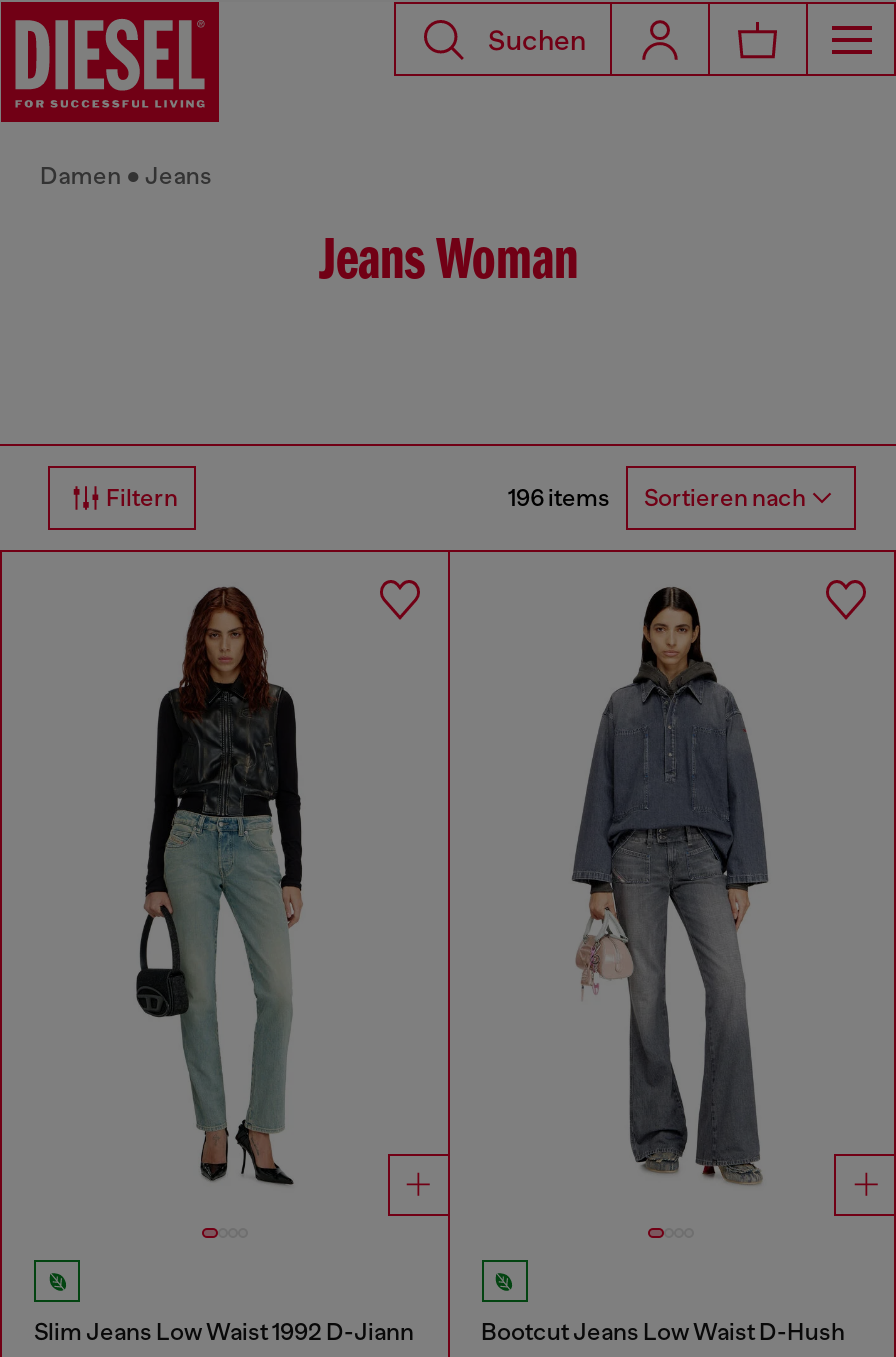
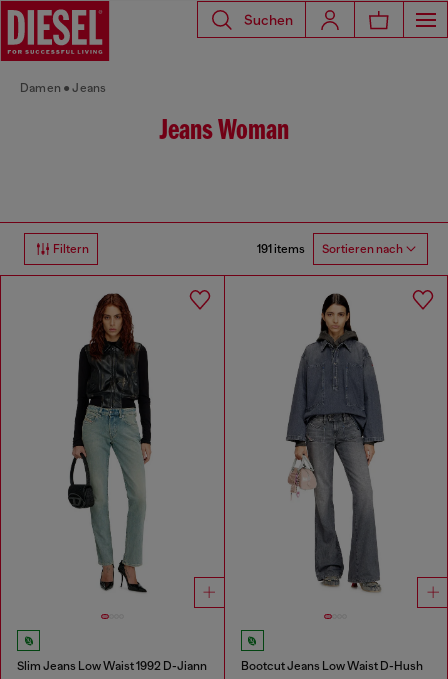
- 196 items Sortieren nach
+ 191 items Sortieren nach
